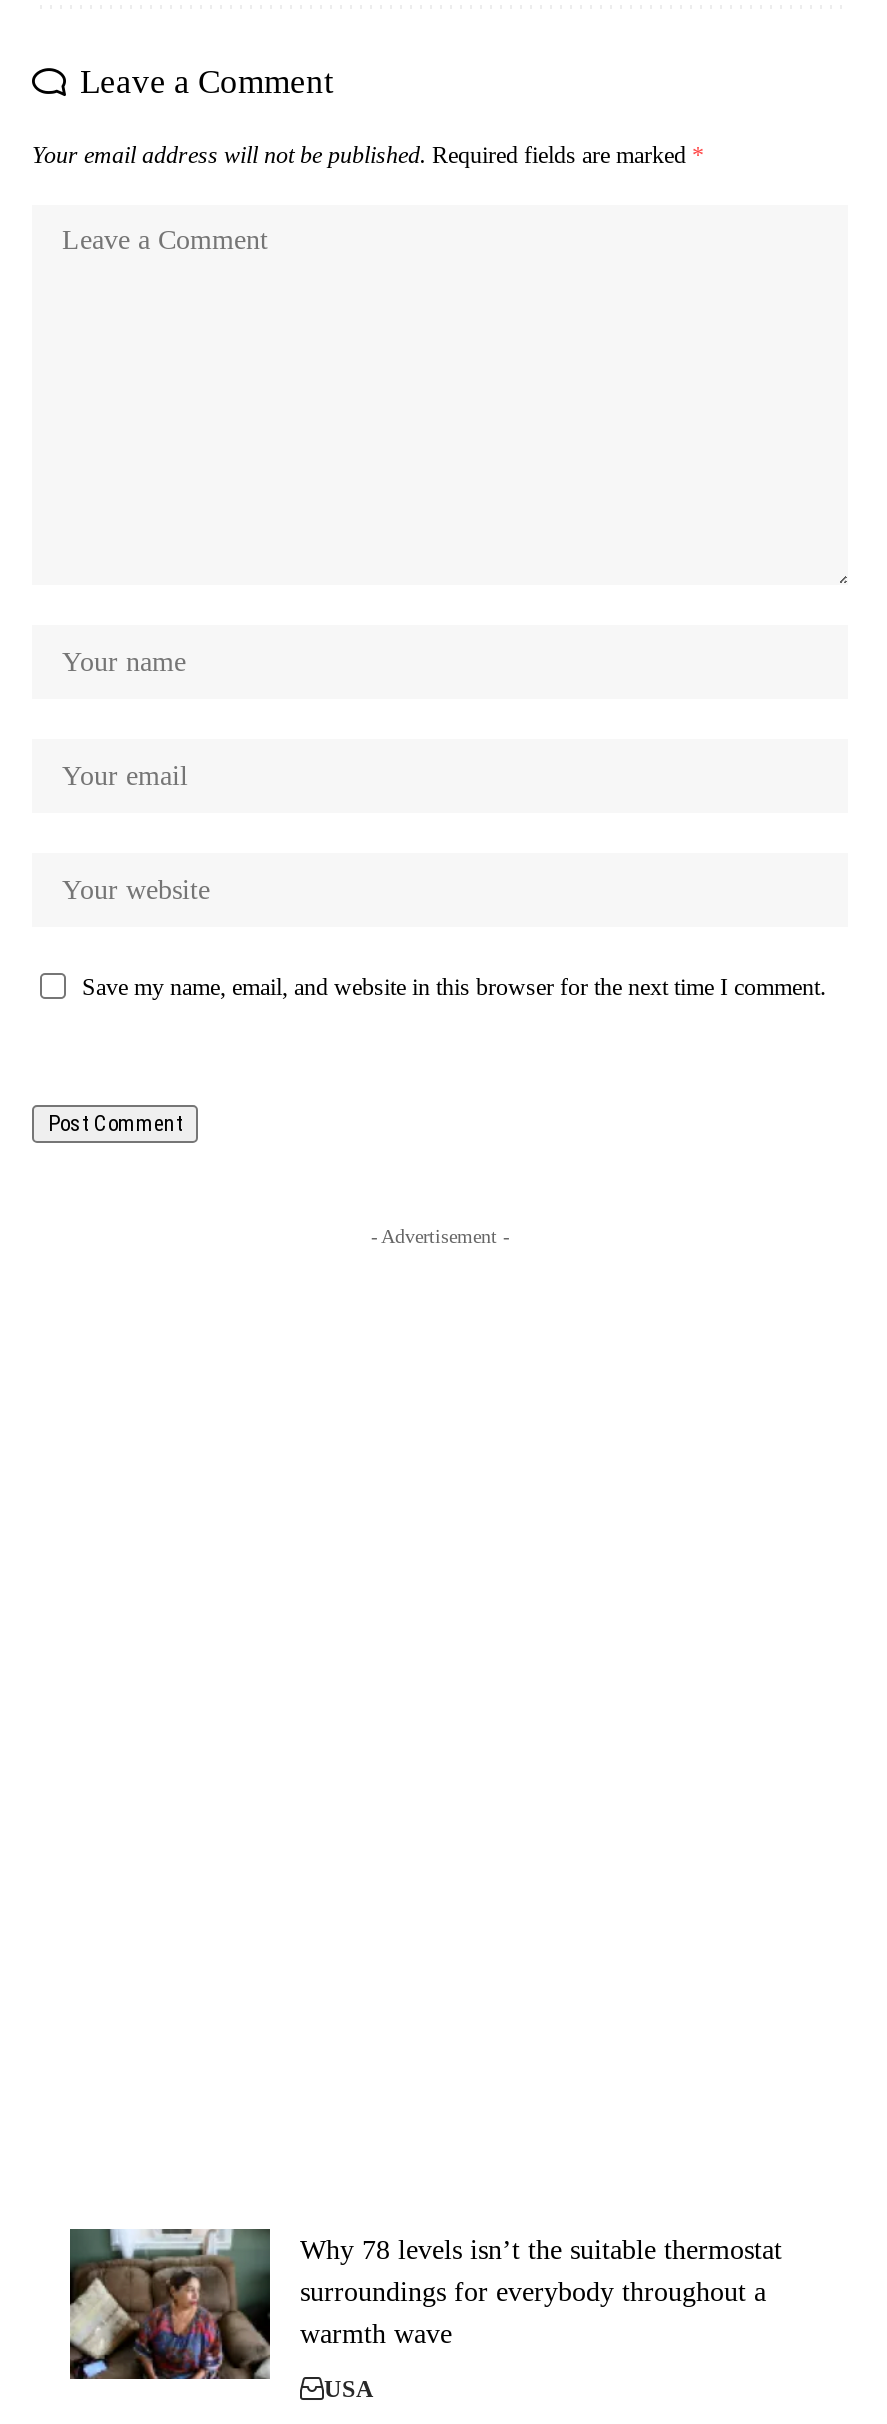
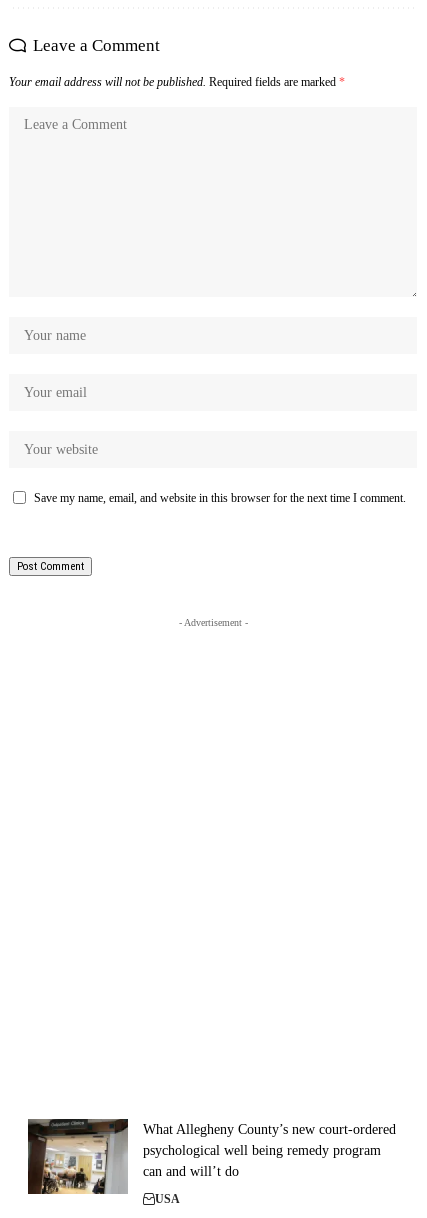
- [image]
- Why 78 levels isn’t the suitable thermostat
- surroundings for everybody throughout a
- warmth wave
+ [image]
+ What Allegheny County’s new court-ordered
+ psychological well being remedy program
+ can and will’t do
